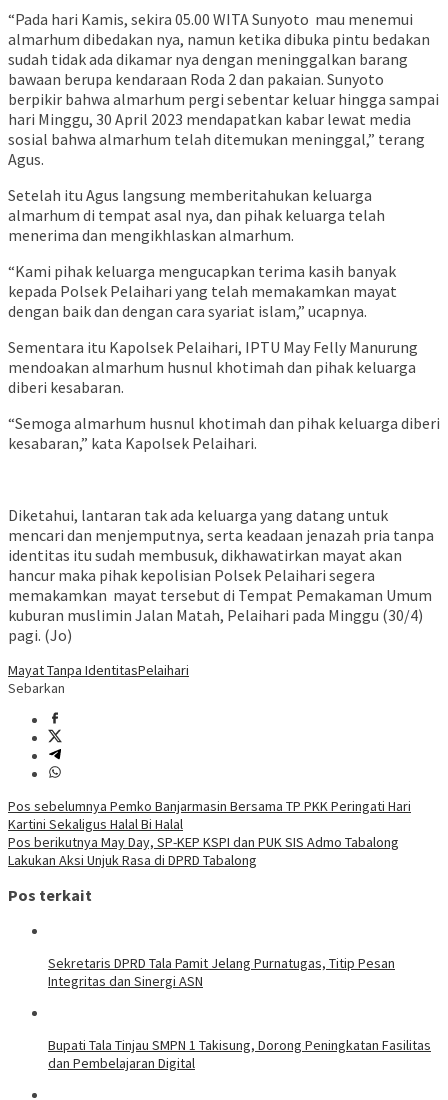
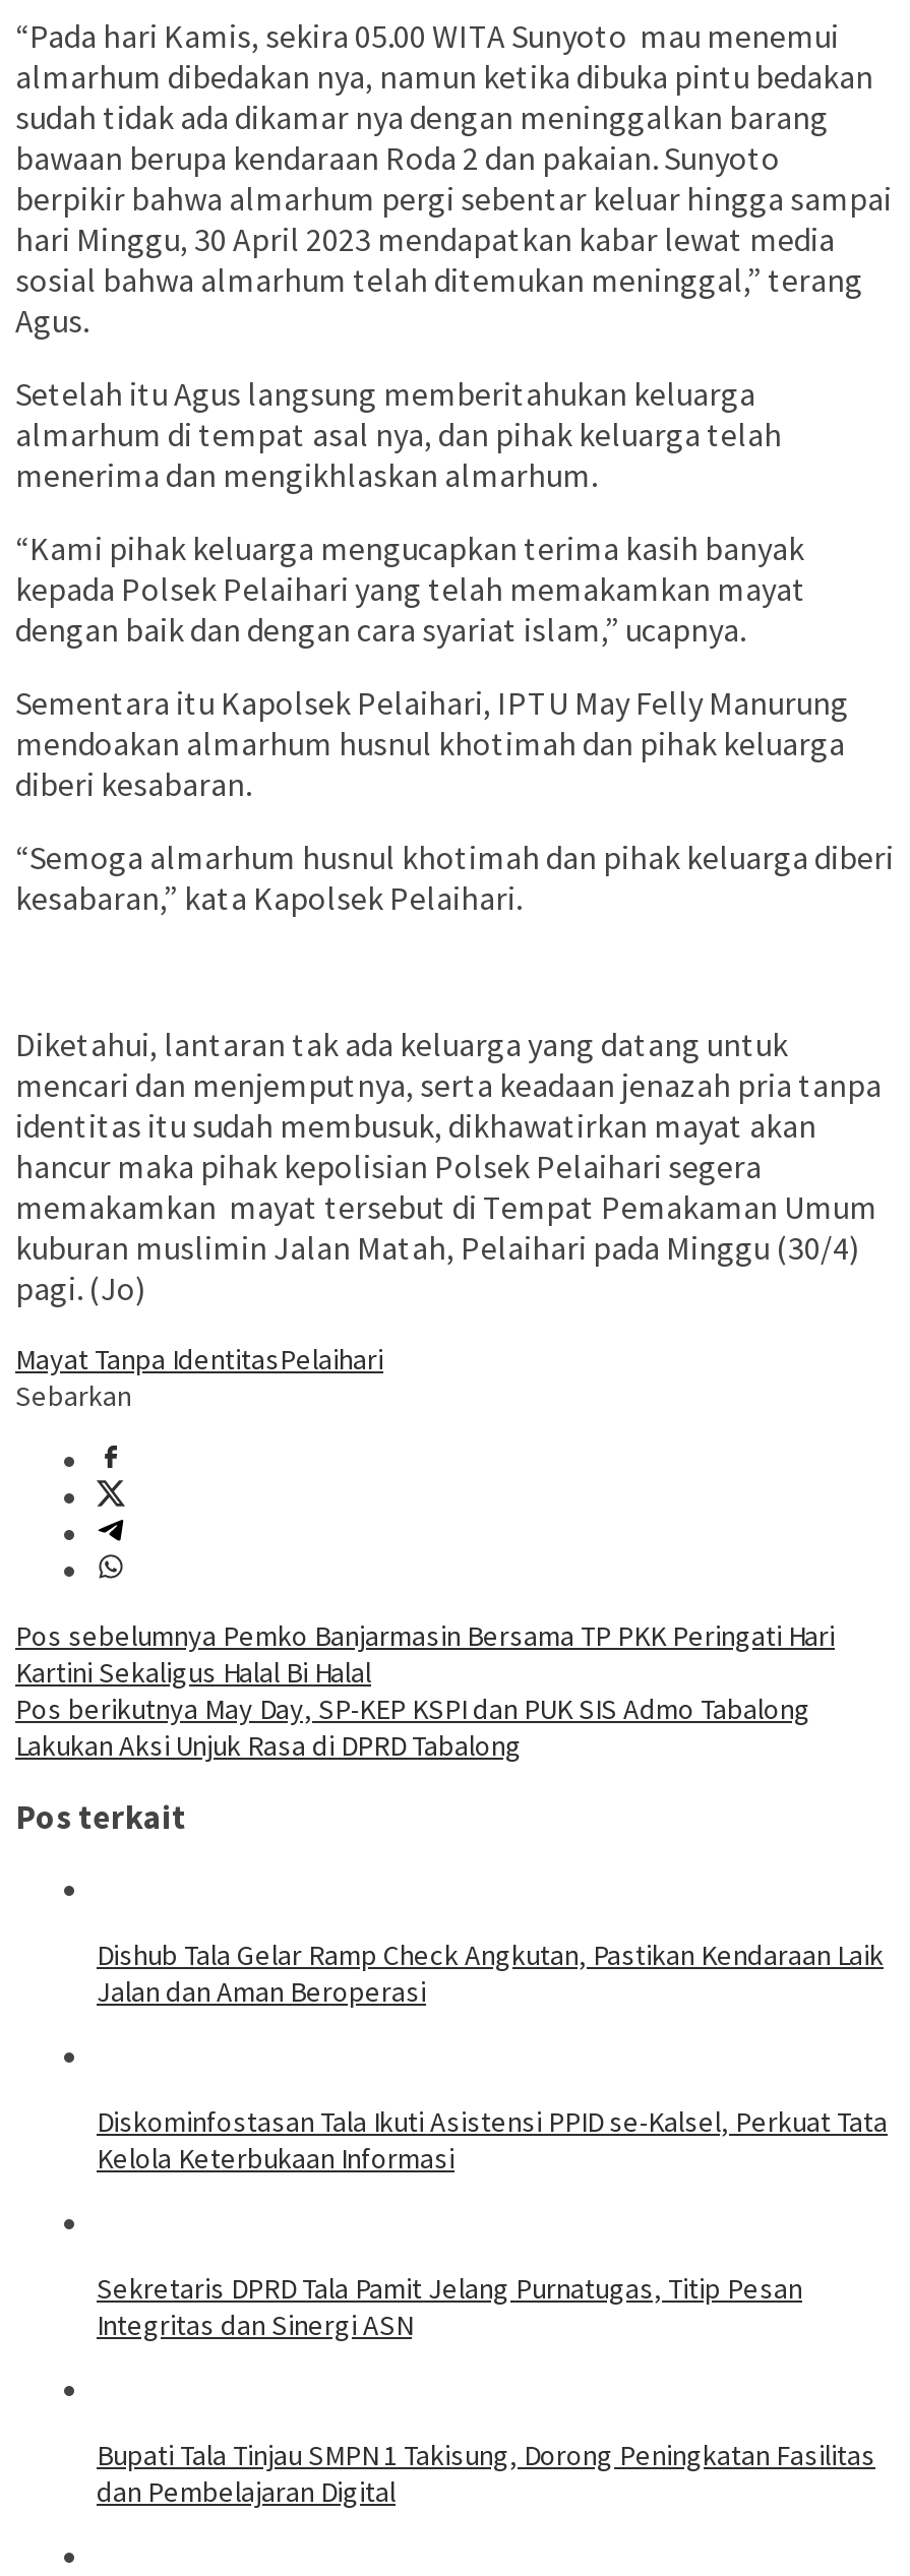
+ Dishub Tala Gelar Ramp Check Angkutan, Pastikan Kendaraan Laik
+ Jalan dan Aman Beroperasi

+ Diskominfostasan Tala Ikuti Asistensi PPID se-Kalsel, Perkuat Tata
+ Kelola Keterbukaan Informasi
